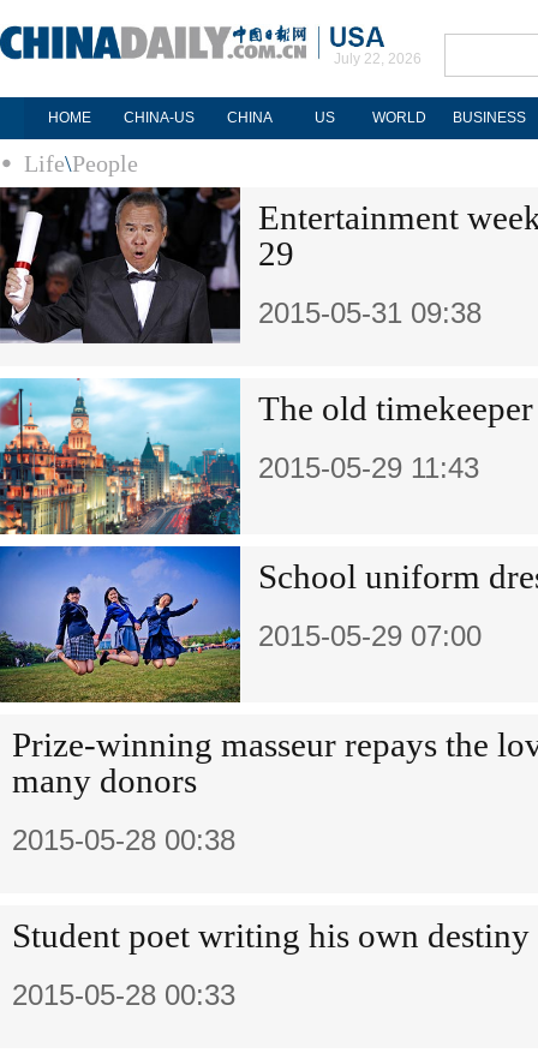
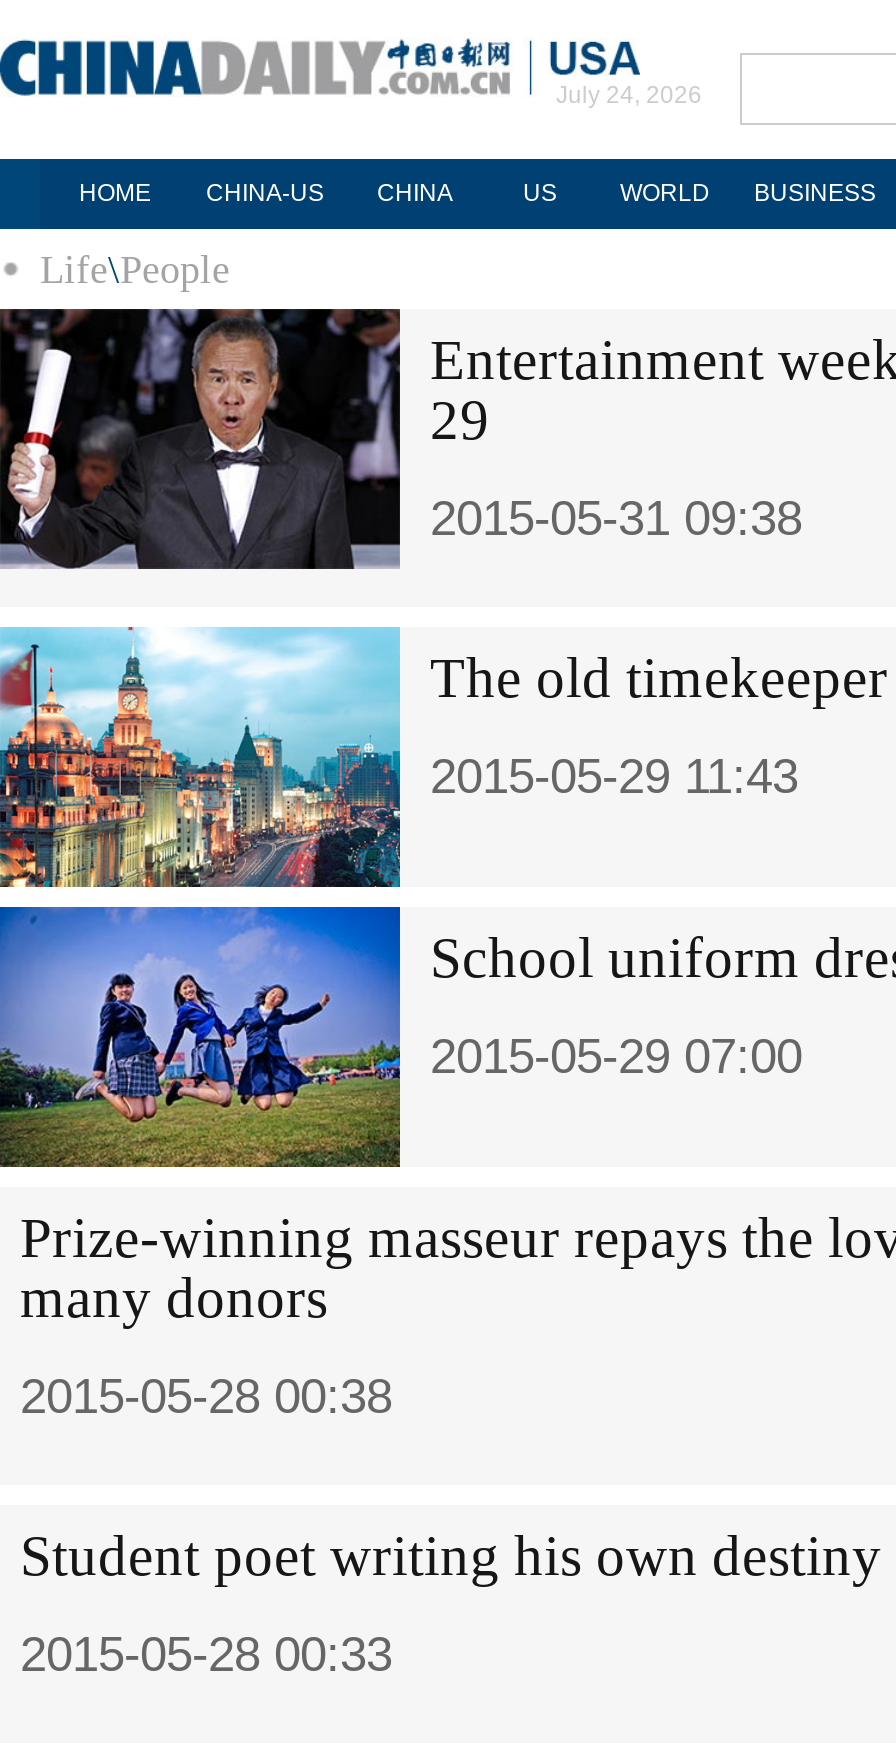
- July 22, 2026
+ July 24, 2026
